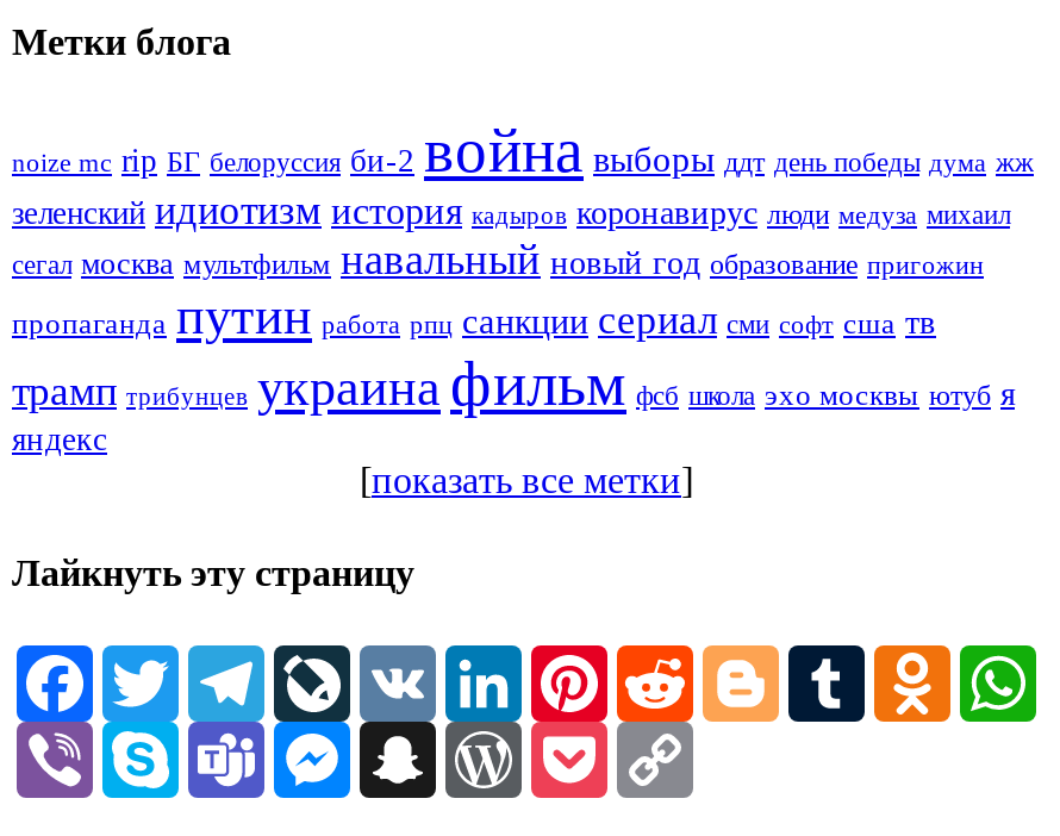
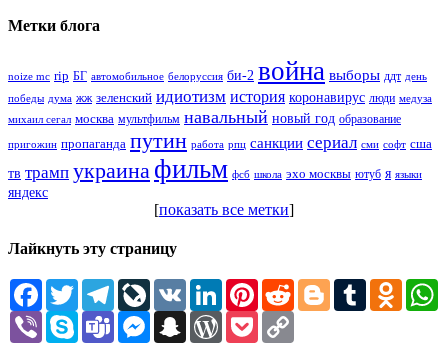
- noize mc rip БГ белоруссия би-2 война выборы ддт день победы дума жж
- зеленский идиотизм история кадыров коронавирус люди медуза михаил
- сегал москва мультфильм навальный новый год образование пригожин
- пропаганда путин работа рпц санкции сериал сми софт сша тв
- трамп трибунцев украина фильм фсб школа эхо москвы ютуб я
+ noize mc rip БГ автомобильное белоруссия би-2 война выборы ддт день
+ победы дума жж зеленский идиотизм история коронавирус люди медуза
+ михаил сегал москва мультфильм навальный новый год образование
+ пригожин пропаганда путин работа рпц санкции сериал сми софт сша
+ тв трамп украина фильм фсб школа эхо москвы ютуб я языки
